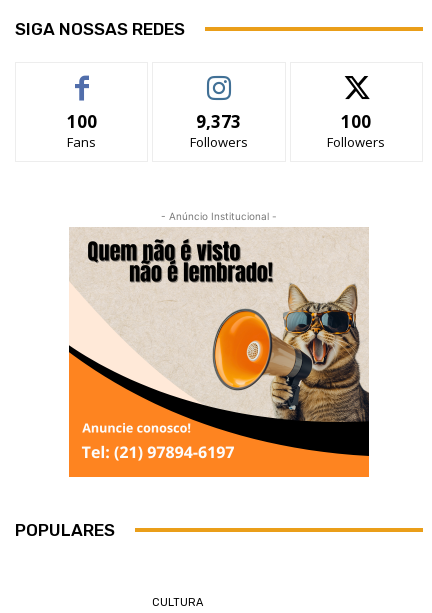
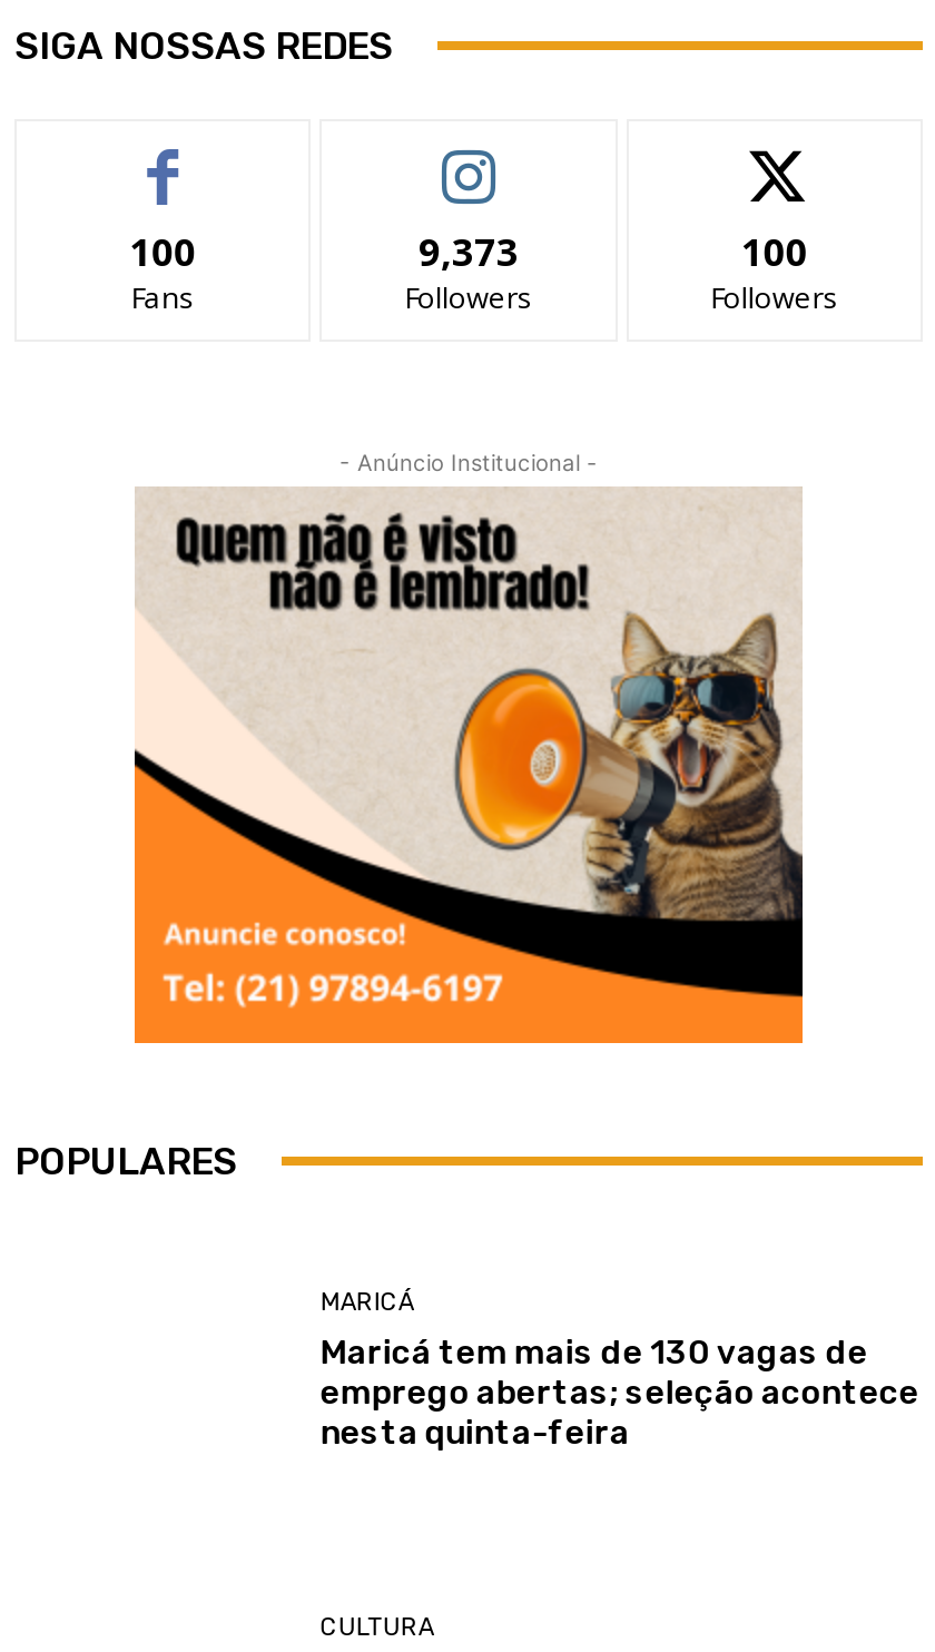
+ MARICÁ
+ Maricá tem mais de 130 vagas de
+ emprego abertas; seleção acontece
+ nesta quinta-feira
